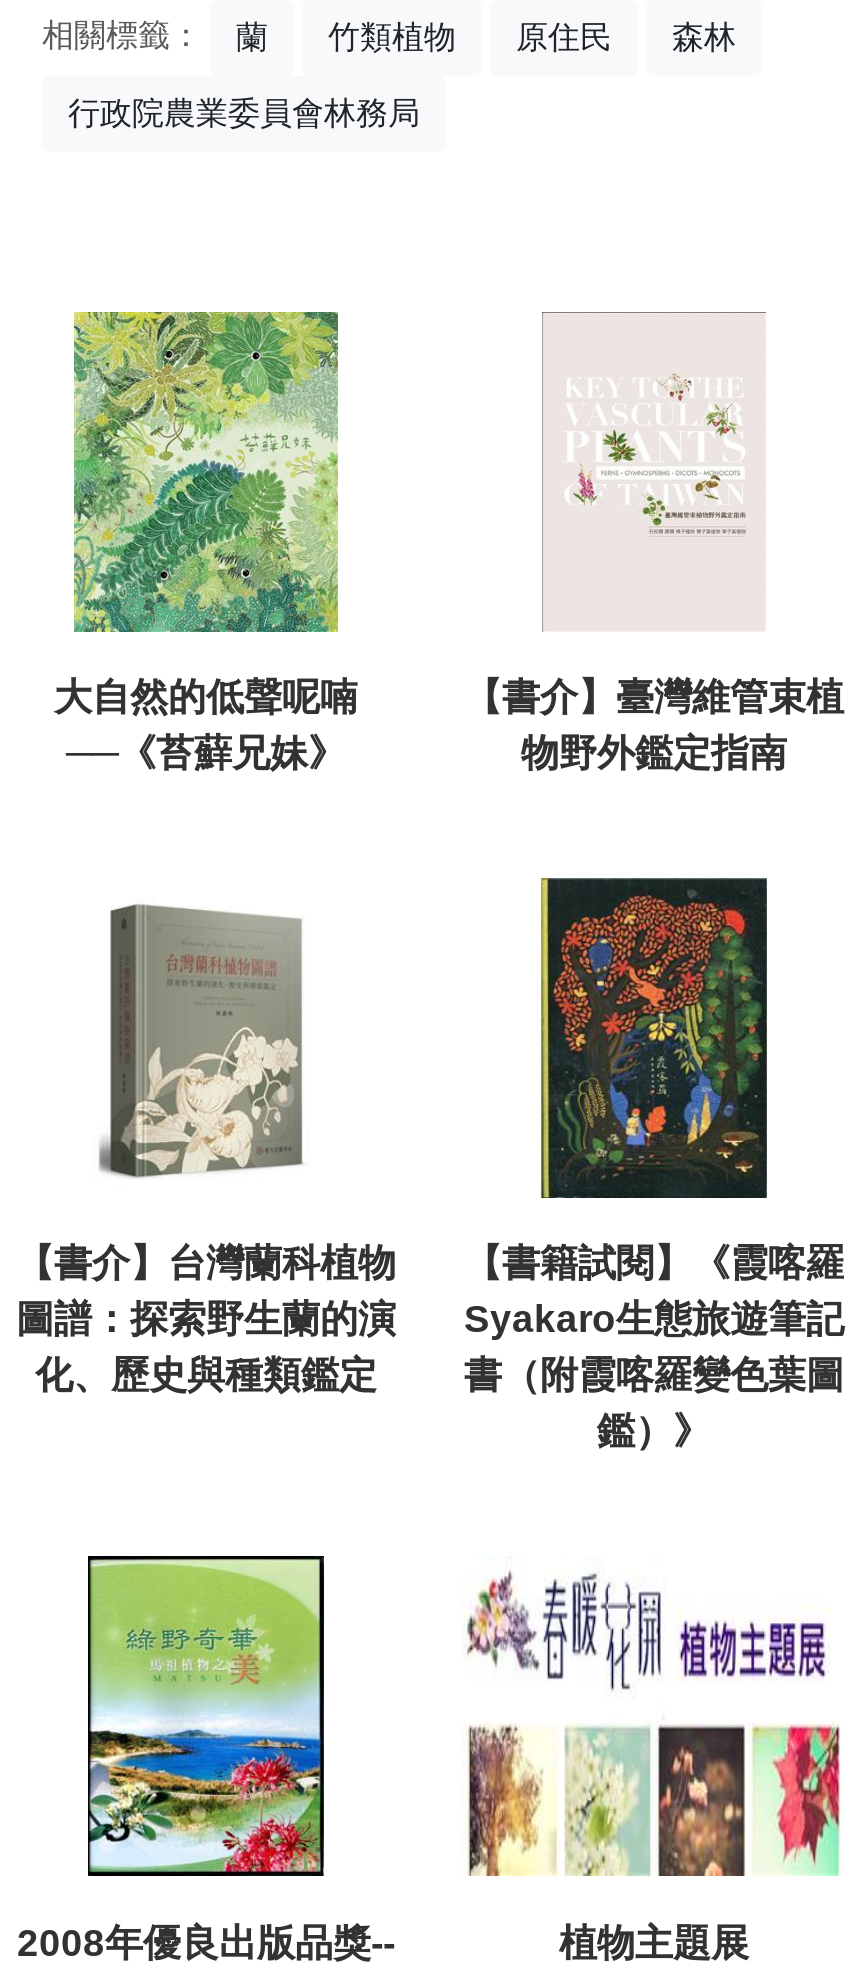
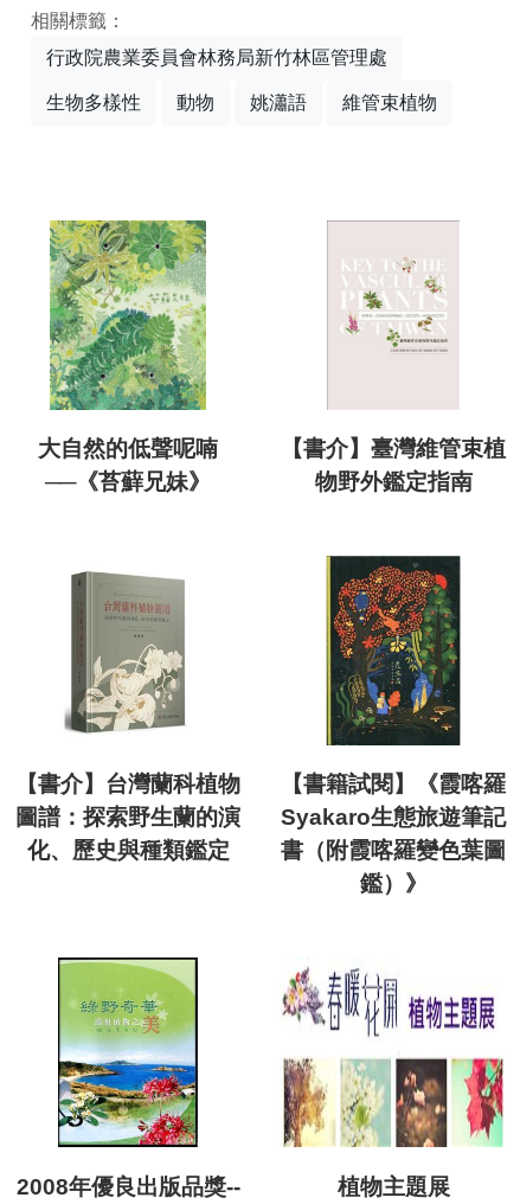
- 蘭
- 竹類植物
- 原住民
- 森林
+ 行政院農業委員會林務局新竹林區管理處

- 行政院農業委員會林務局
+ 生物多樣性
+ 動物
+ 姚瀟語
+ 維管束植物
